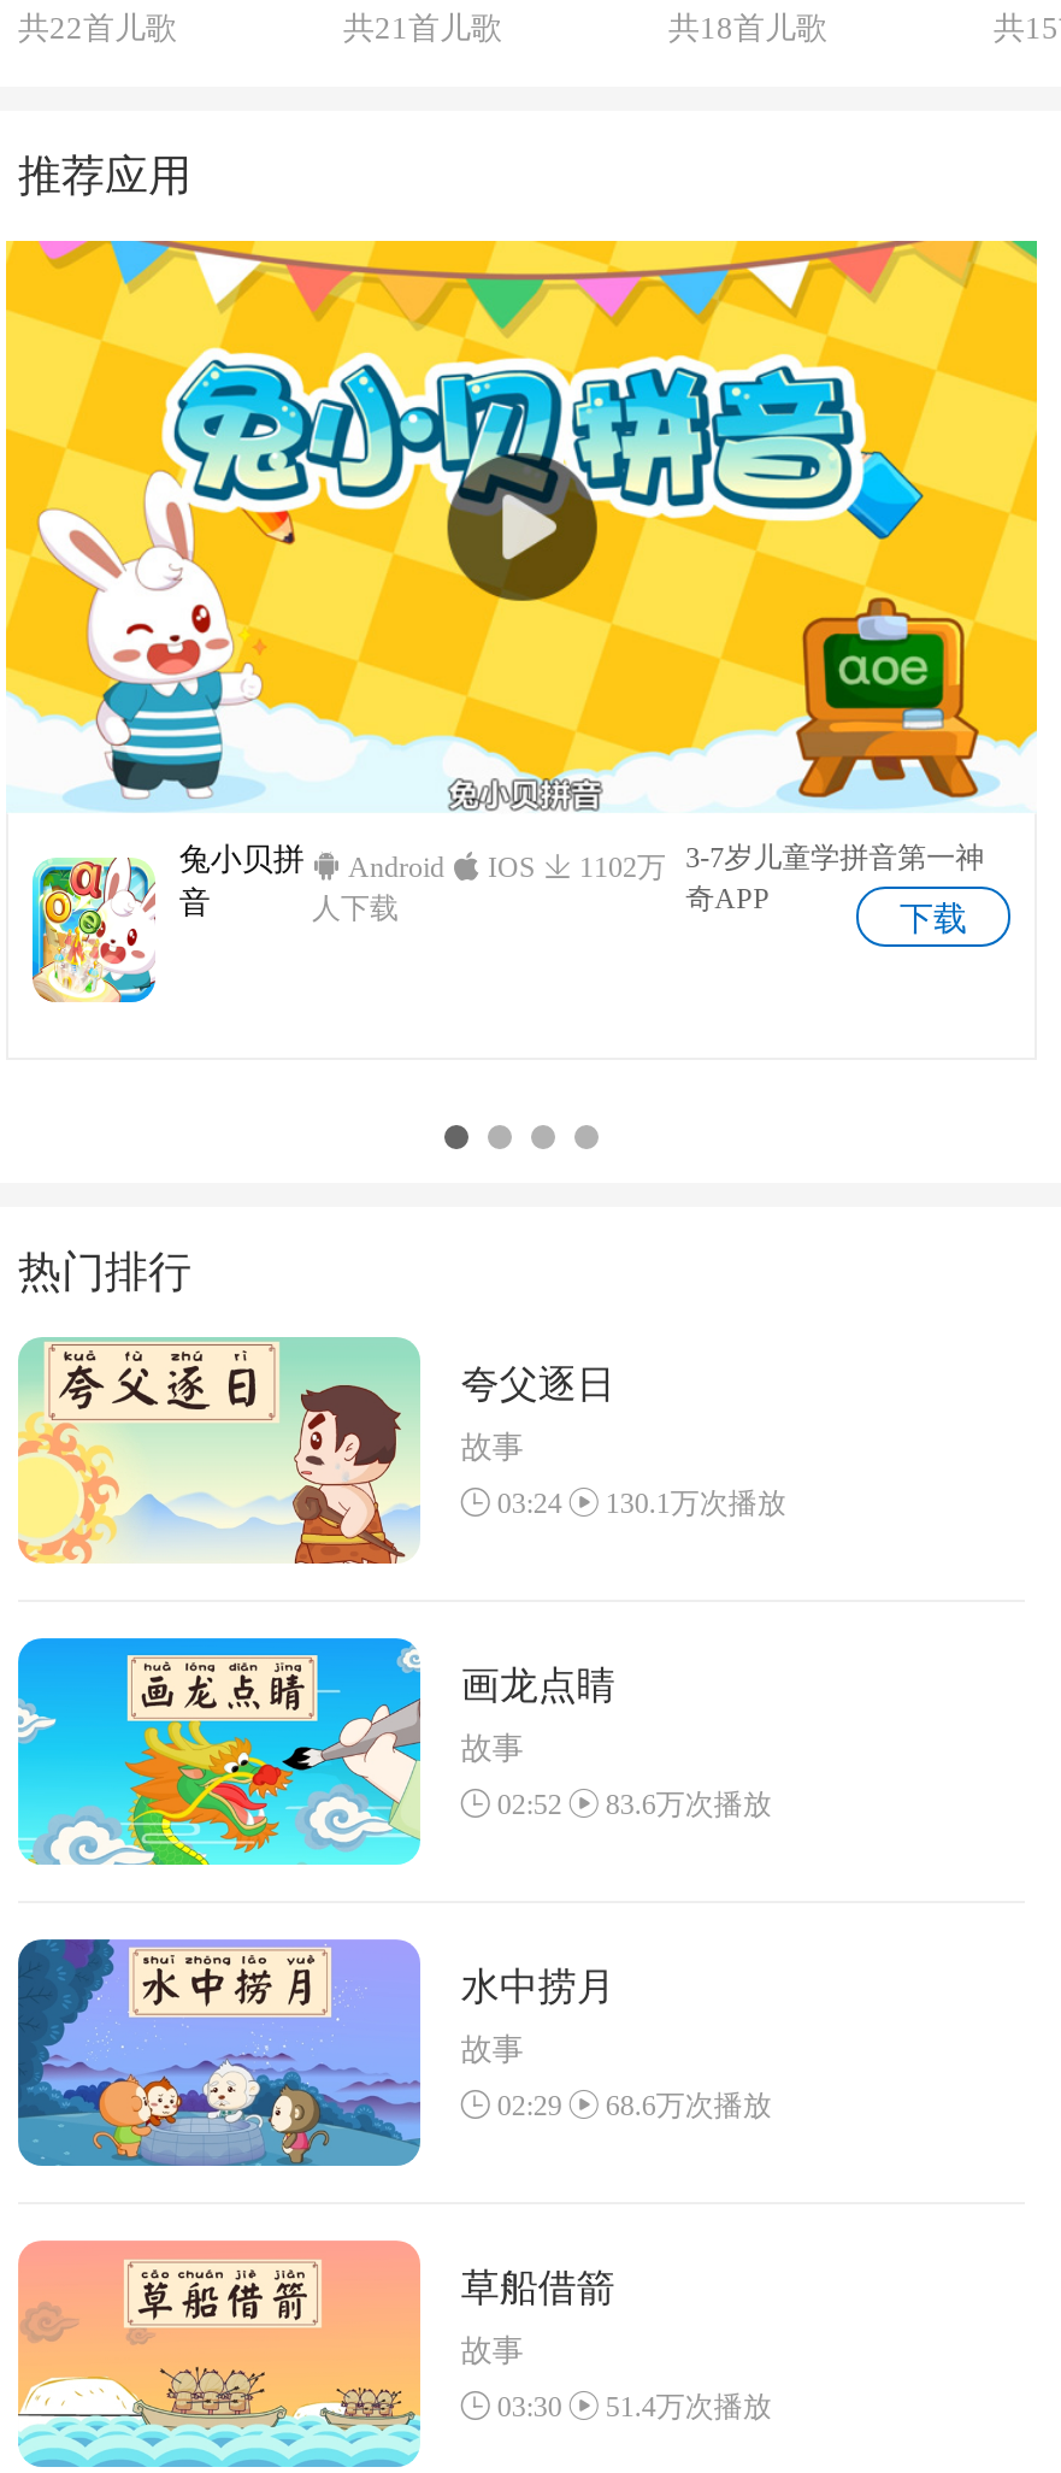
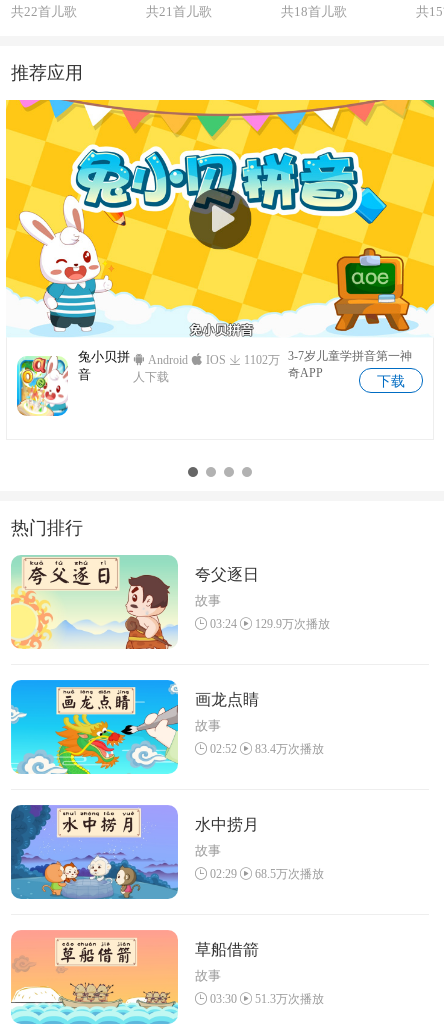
- 03:24 130.1万次播放
+ 03:24 129.9万次播放

- 02:52 83.6万次播放
+ 02:52 83.4万次播放

- 02:29 68.6万次播放
+ 02:29 68.5万次播放

- 03:30 51.4万次播放
+ 03:30 51.3万次播放
